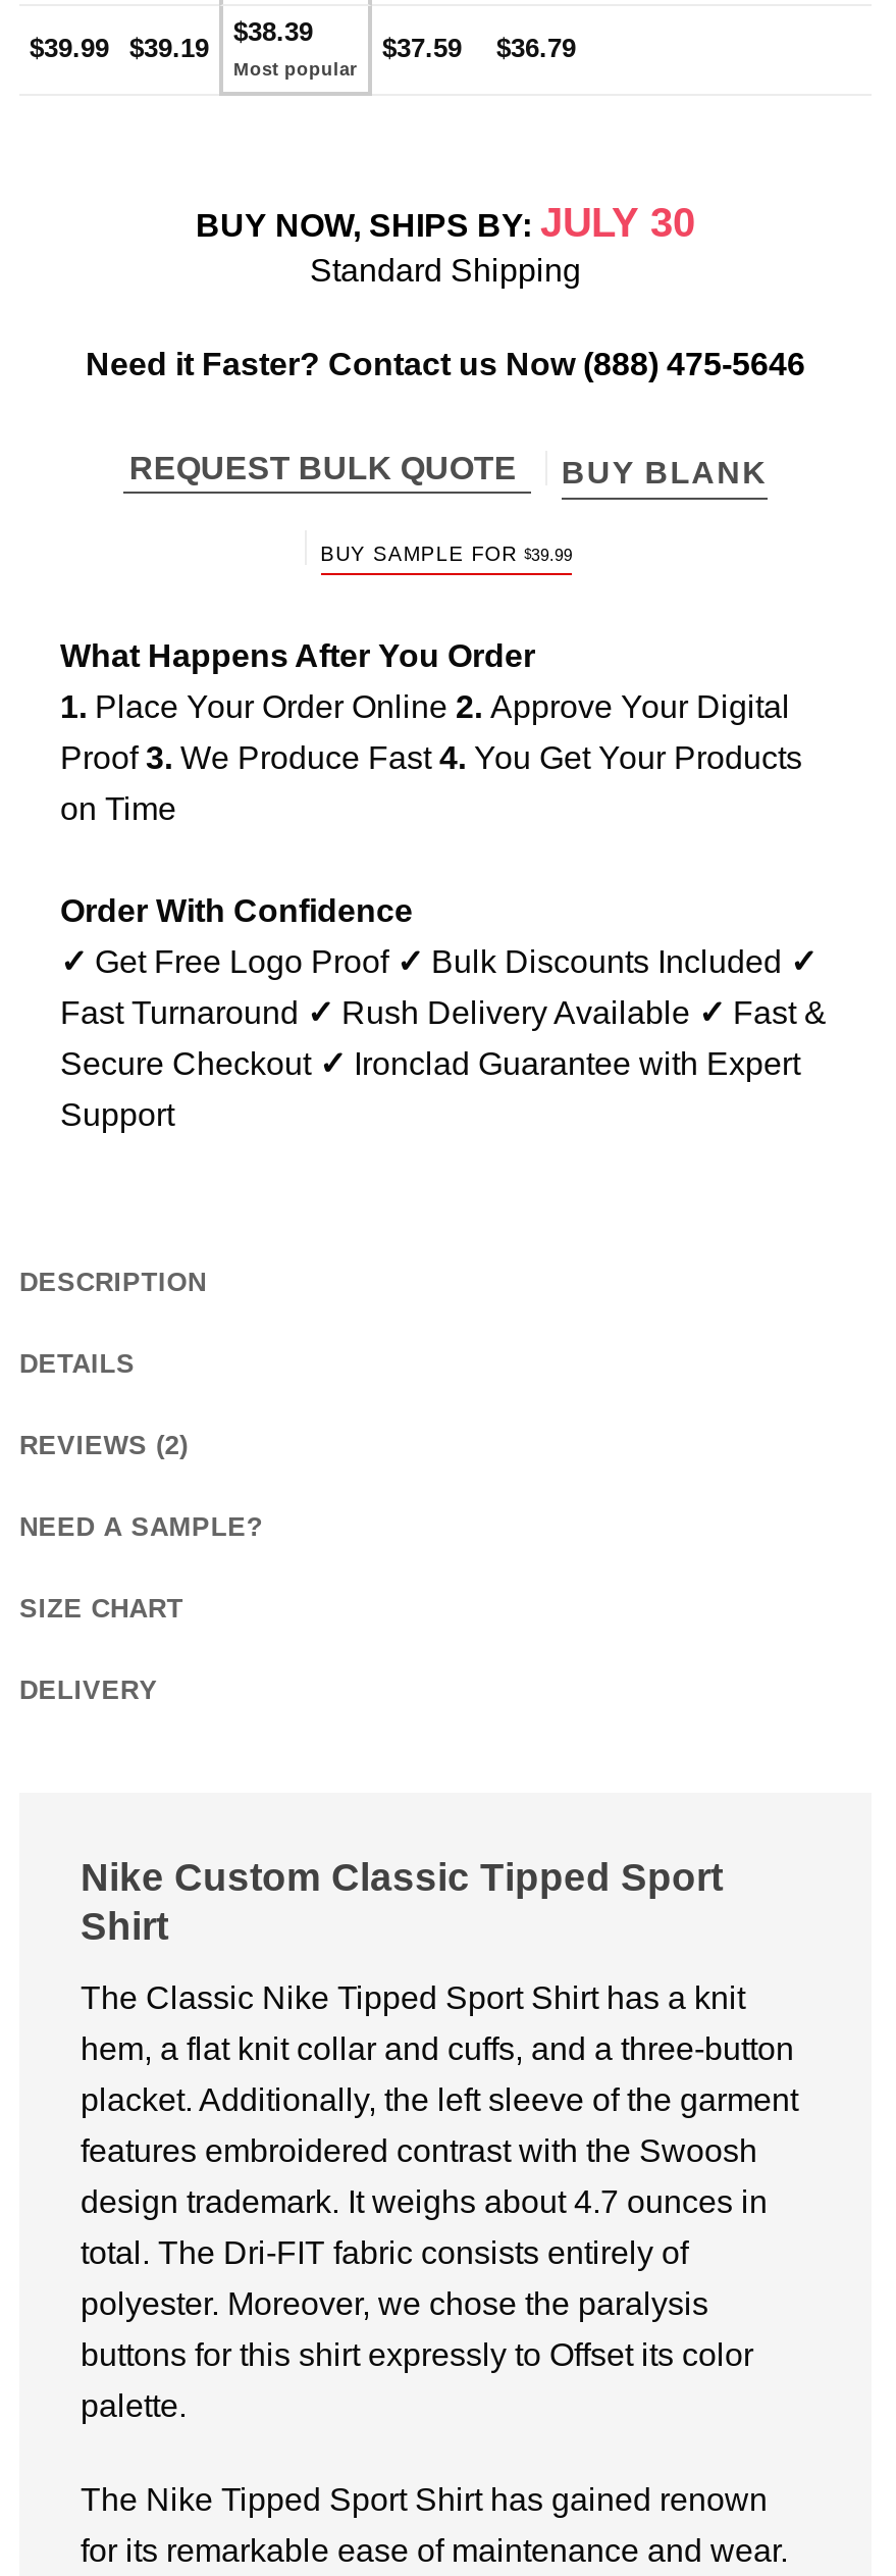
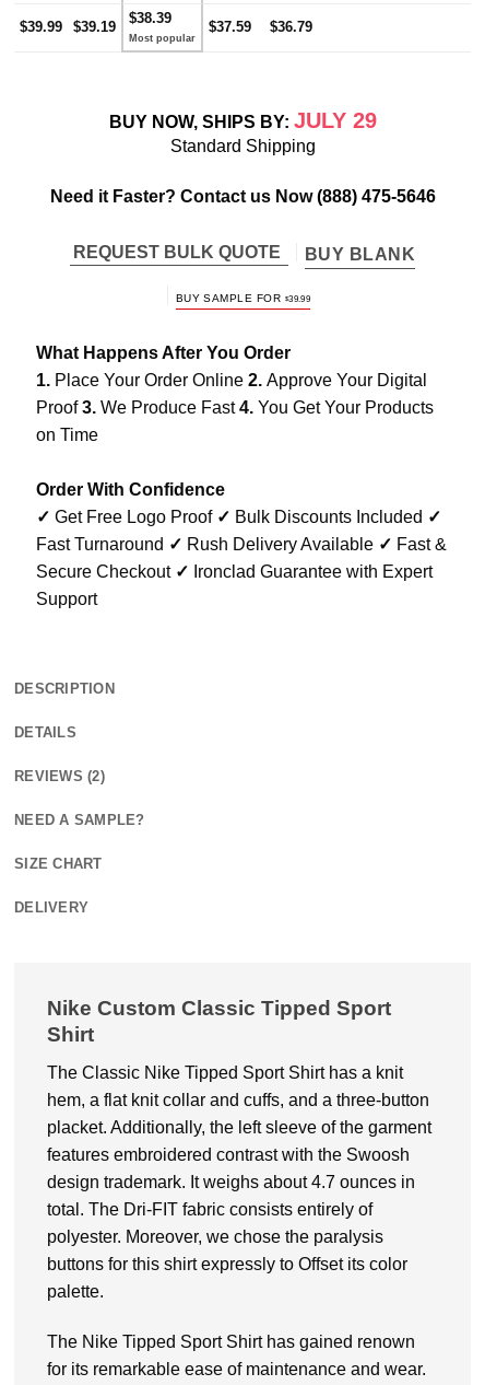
- BUY NOW, SHIPS BY: JULY 30
+ BUY NOW, SHIPS BY: JULY 29
